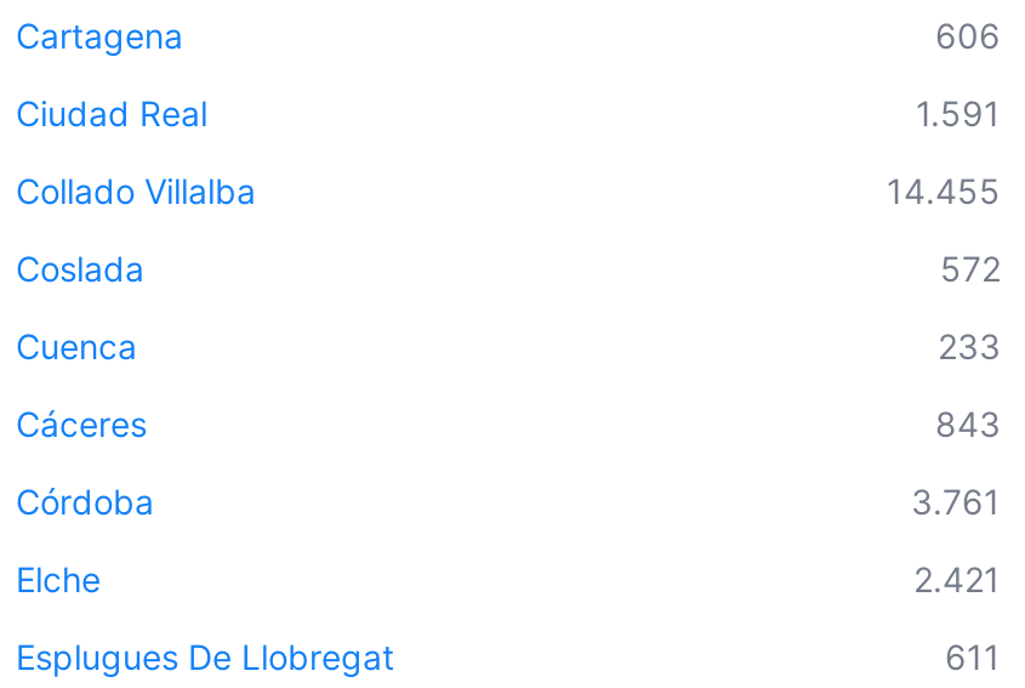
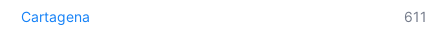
- 606
- Ciudad Real
- 1.591
- Collado Villalba
- 14.455
- Coslada
- 572
- Cuenca
- 233
- Cáceres
- 843
- Córdoba
- 3.761
- Elche
- 2.421
- Esplugues De Llobregat
